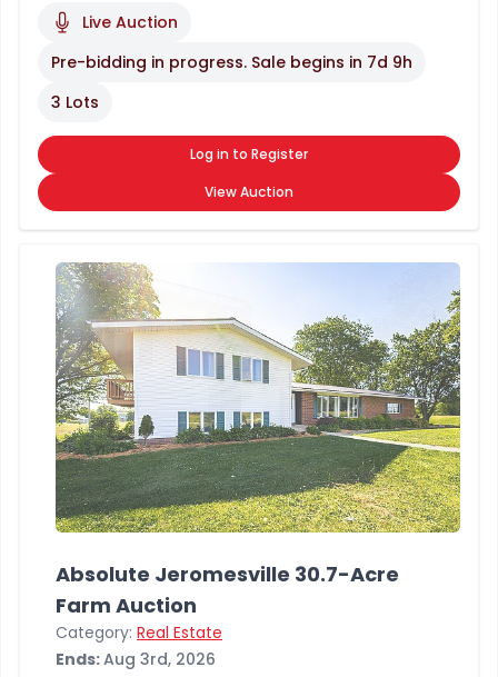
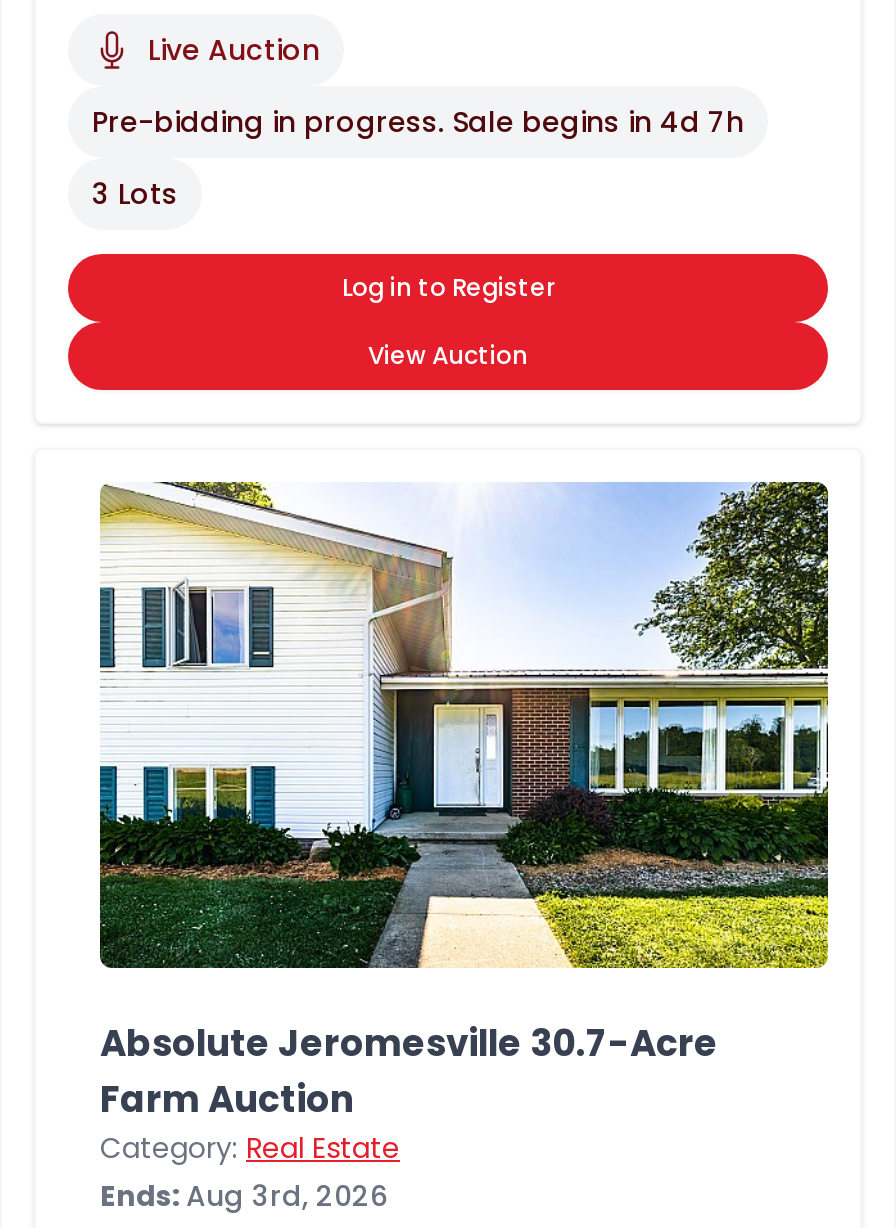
- Pre-bidding in progress. Sale begins in 7d 9h
+ Pre-bidding in progress. Sale begins in 4d 7h

- [image]
+ [image]
